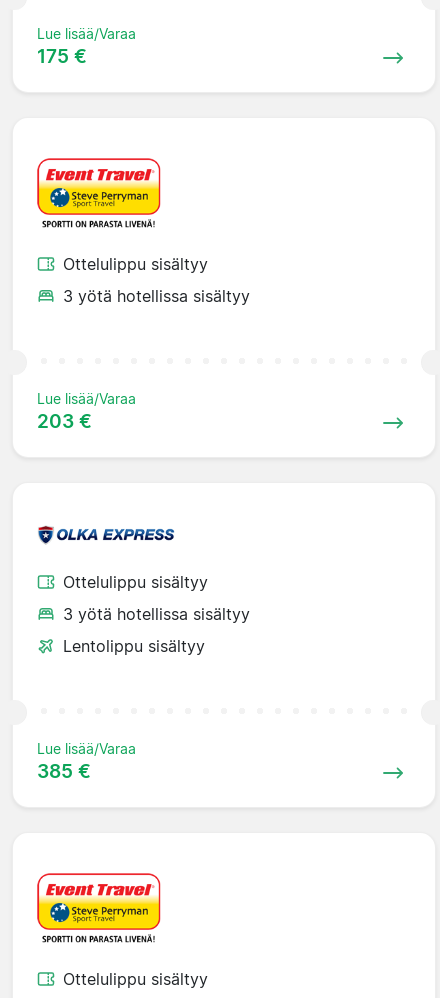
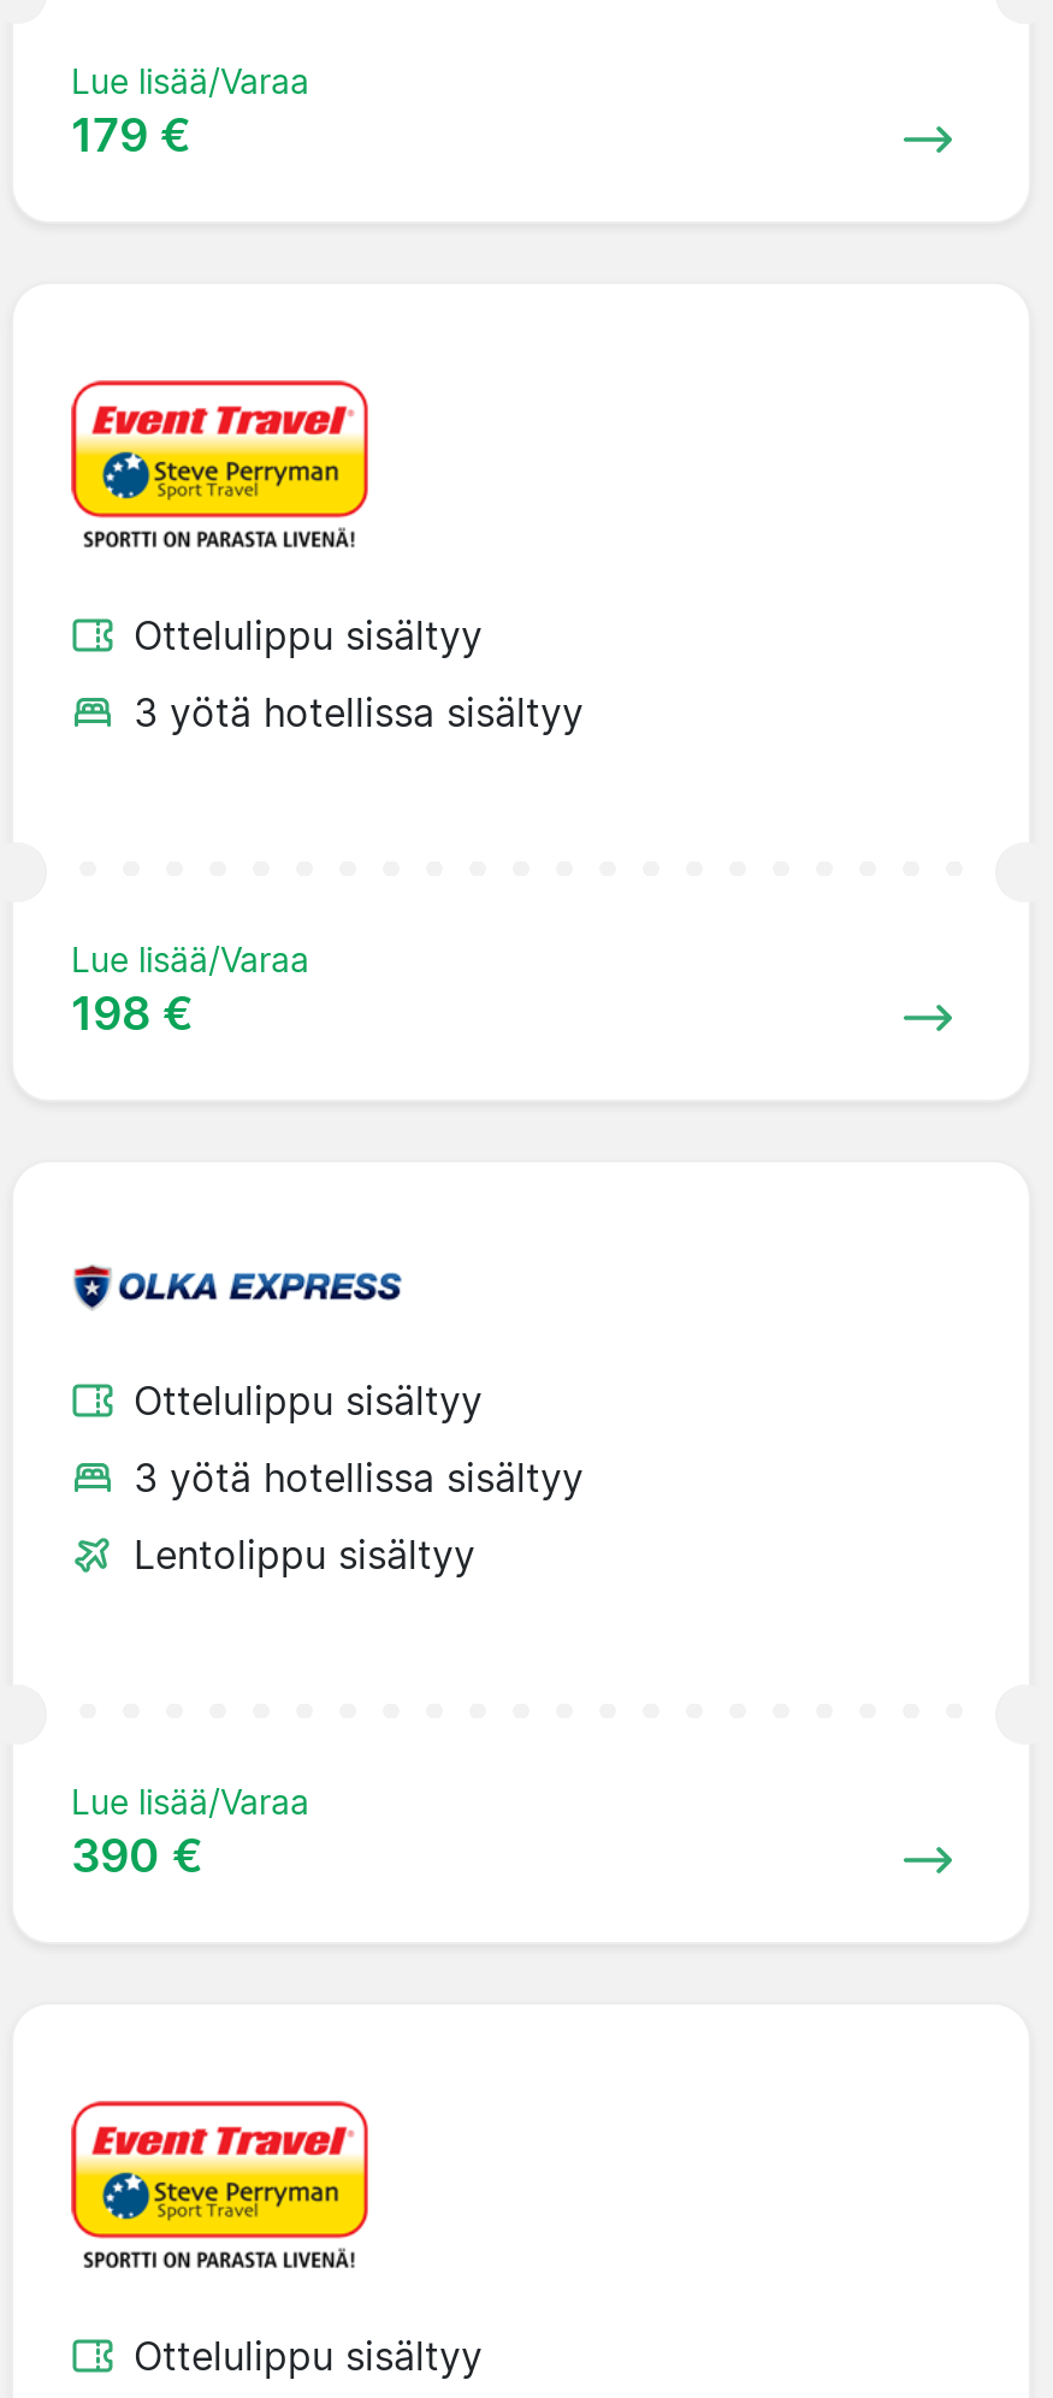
- 175 €
+ 179 €

- 203 €
+ 198 €

- 385 €
+ 390 €
